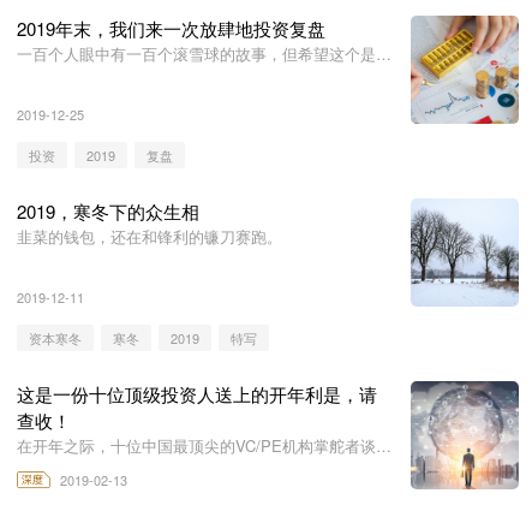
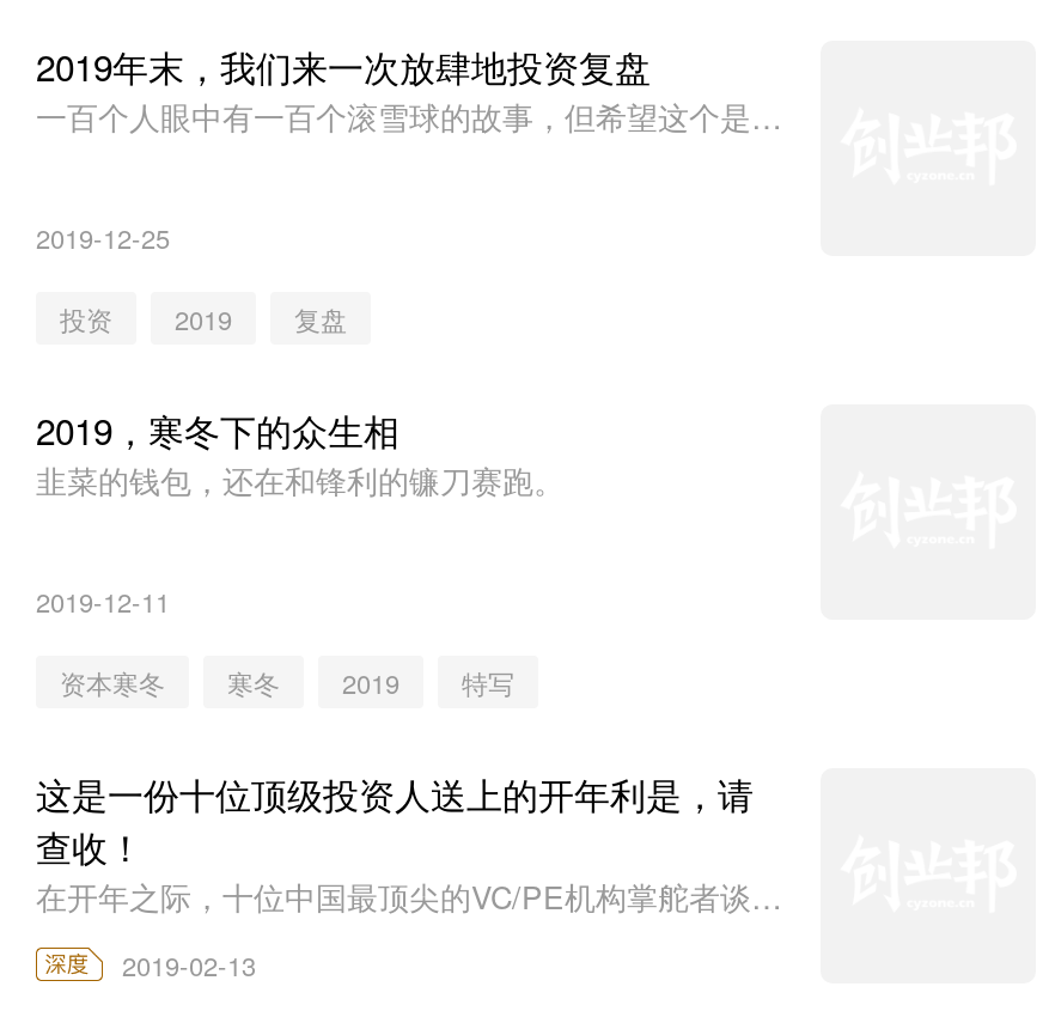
- [image]

- [image]

- [image]
